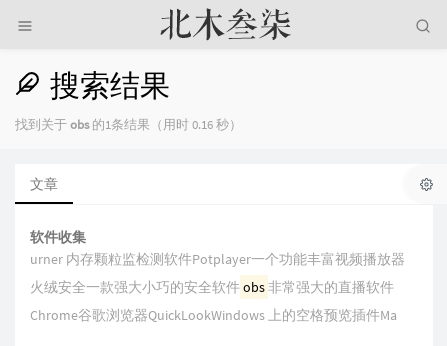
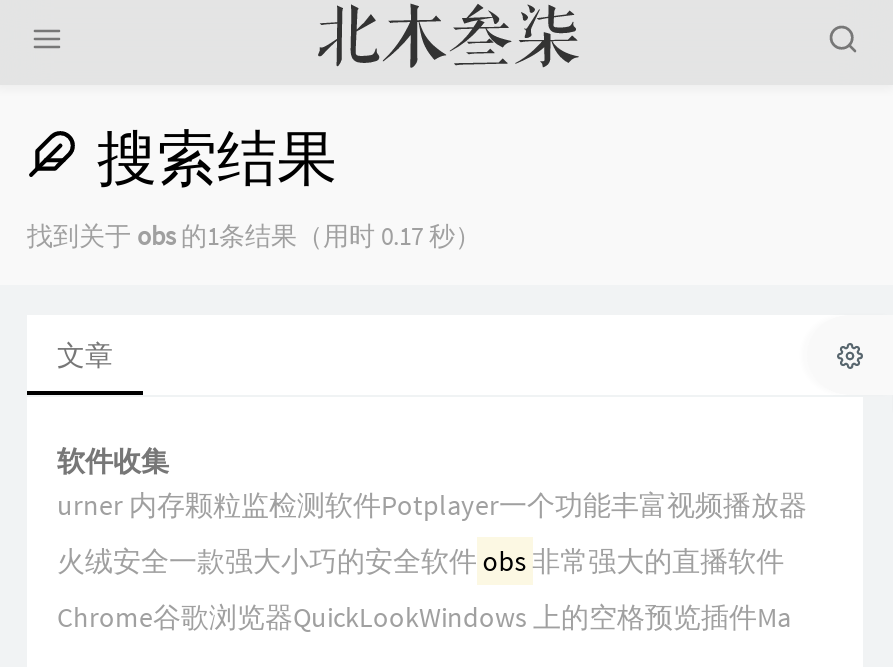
- 找到关于obs的1条结果（用时 0.16 秒）
+ 找到关于obs的1条结果（用时 0.17 秒）
